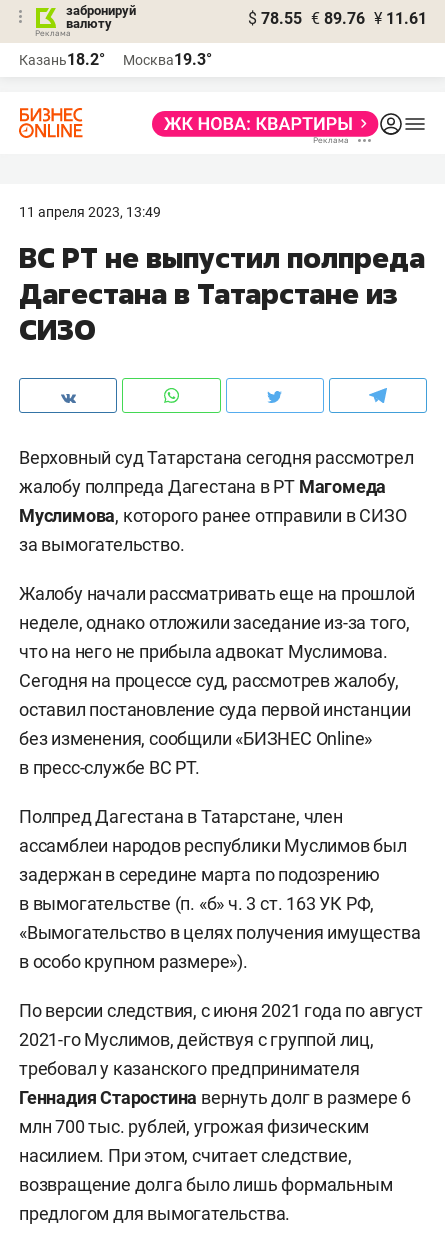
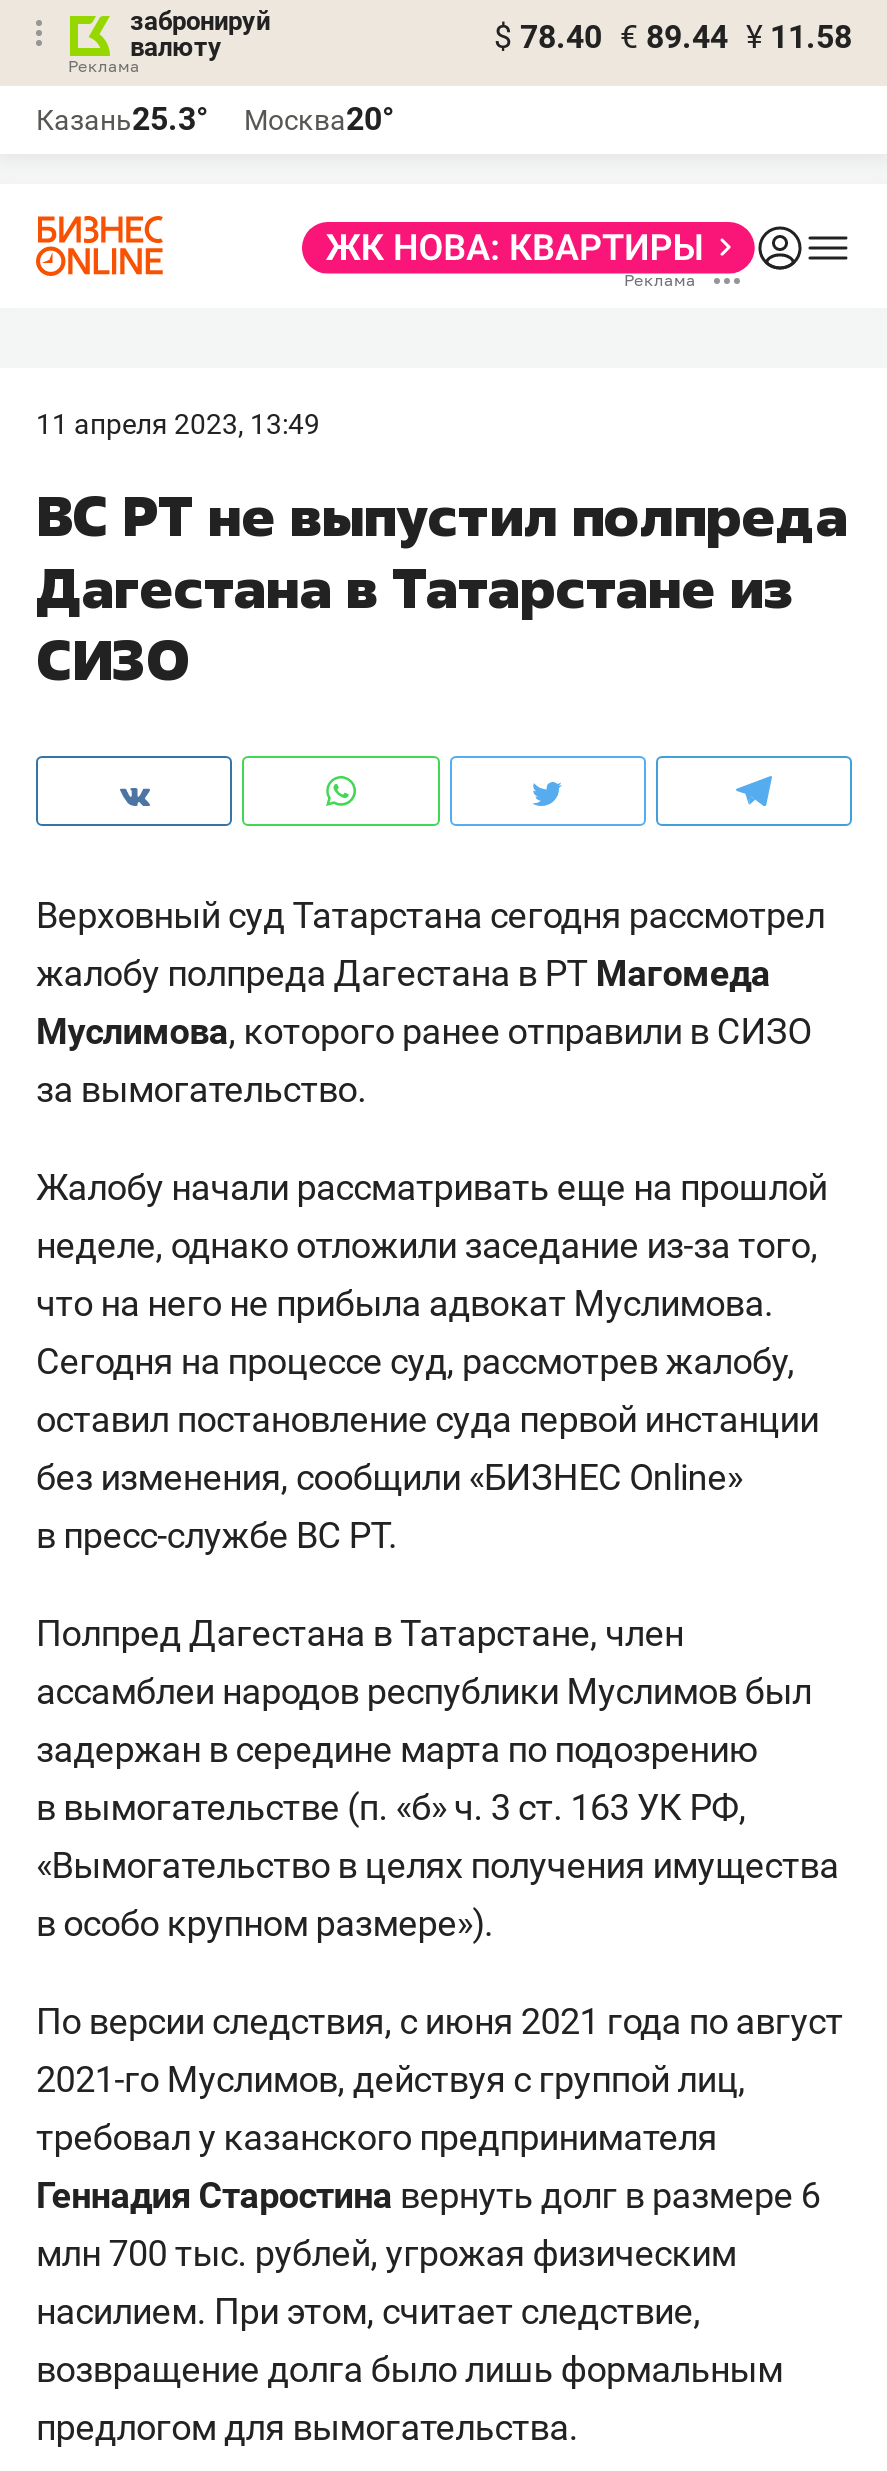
- $ 78.55 € 89.76 ¥ 11.61
+ $ 78.40 € 89.44 ¥ 11.58

- Казань18.2°
+ Казань25.3°

- Москва19.3°
+ Москва20°
